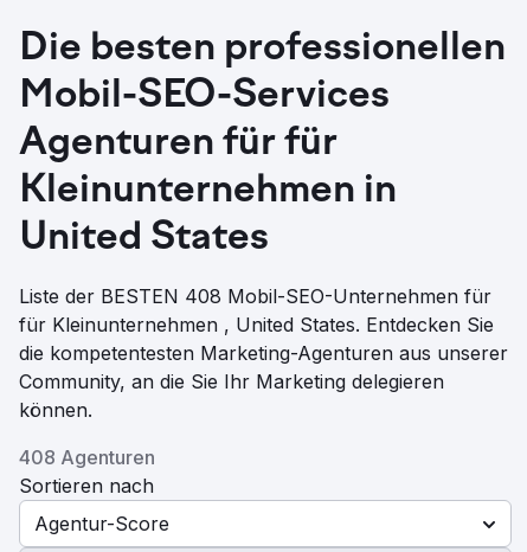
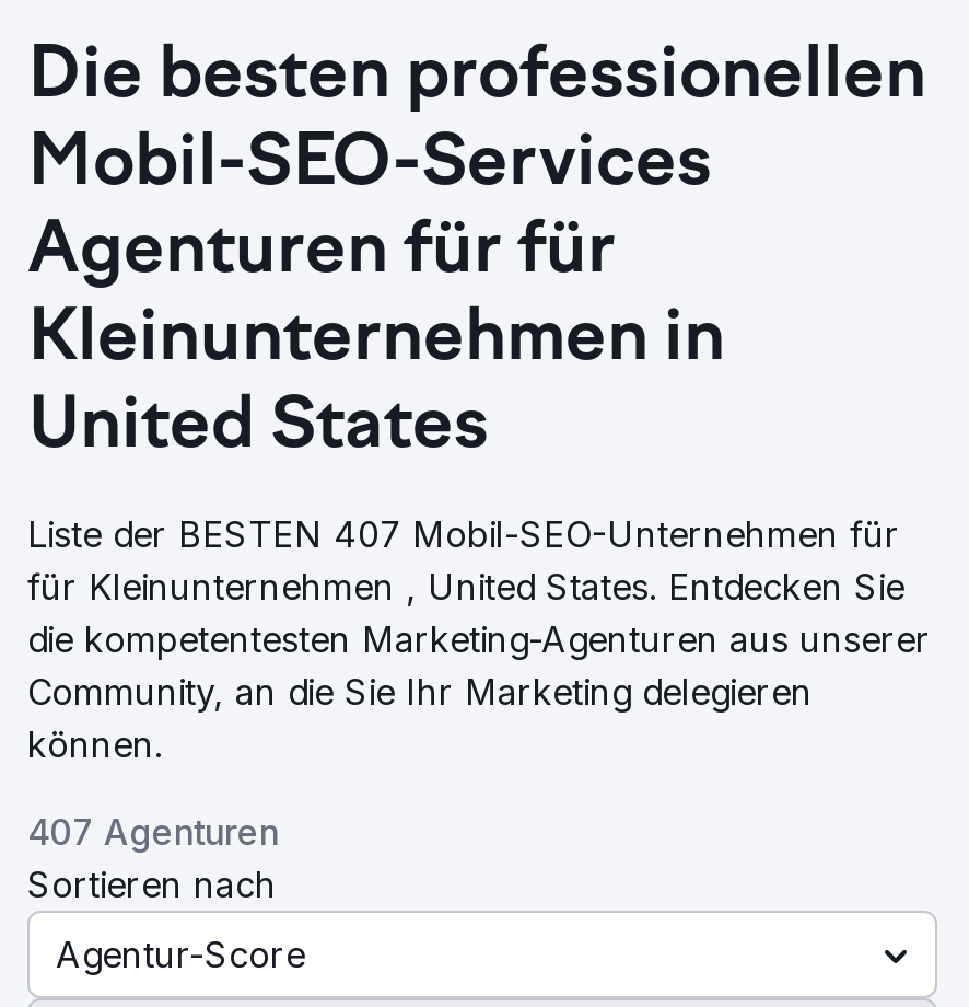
- Liste der BESTEN 408 Mobil-SEO-Unternehmen für
+ Liste der BESTEN 407 Mobil-SEO-Unternehmen für

- 408 Agenturen
+ 407 Agenturen
